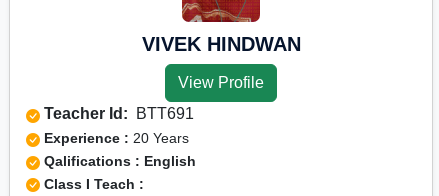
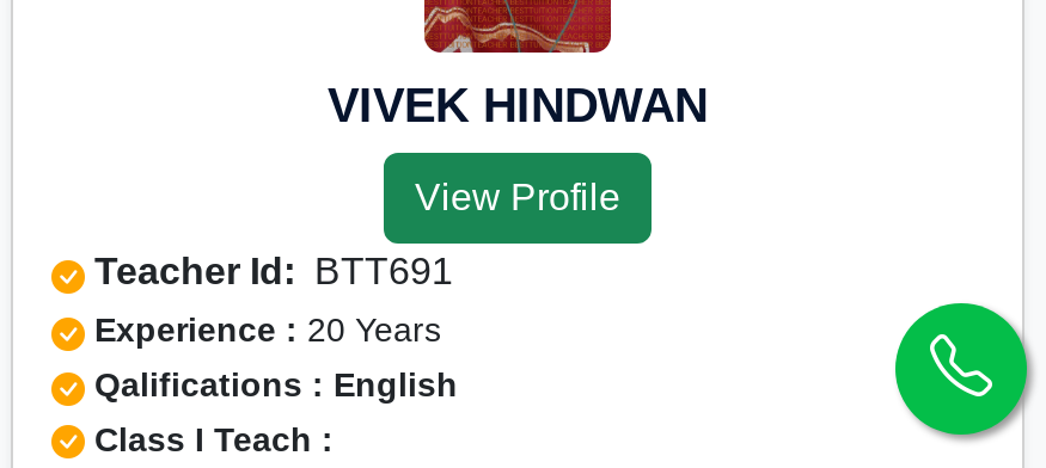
+ [image]
